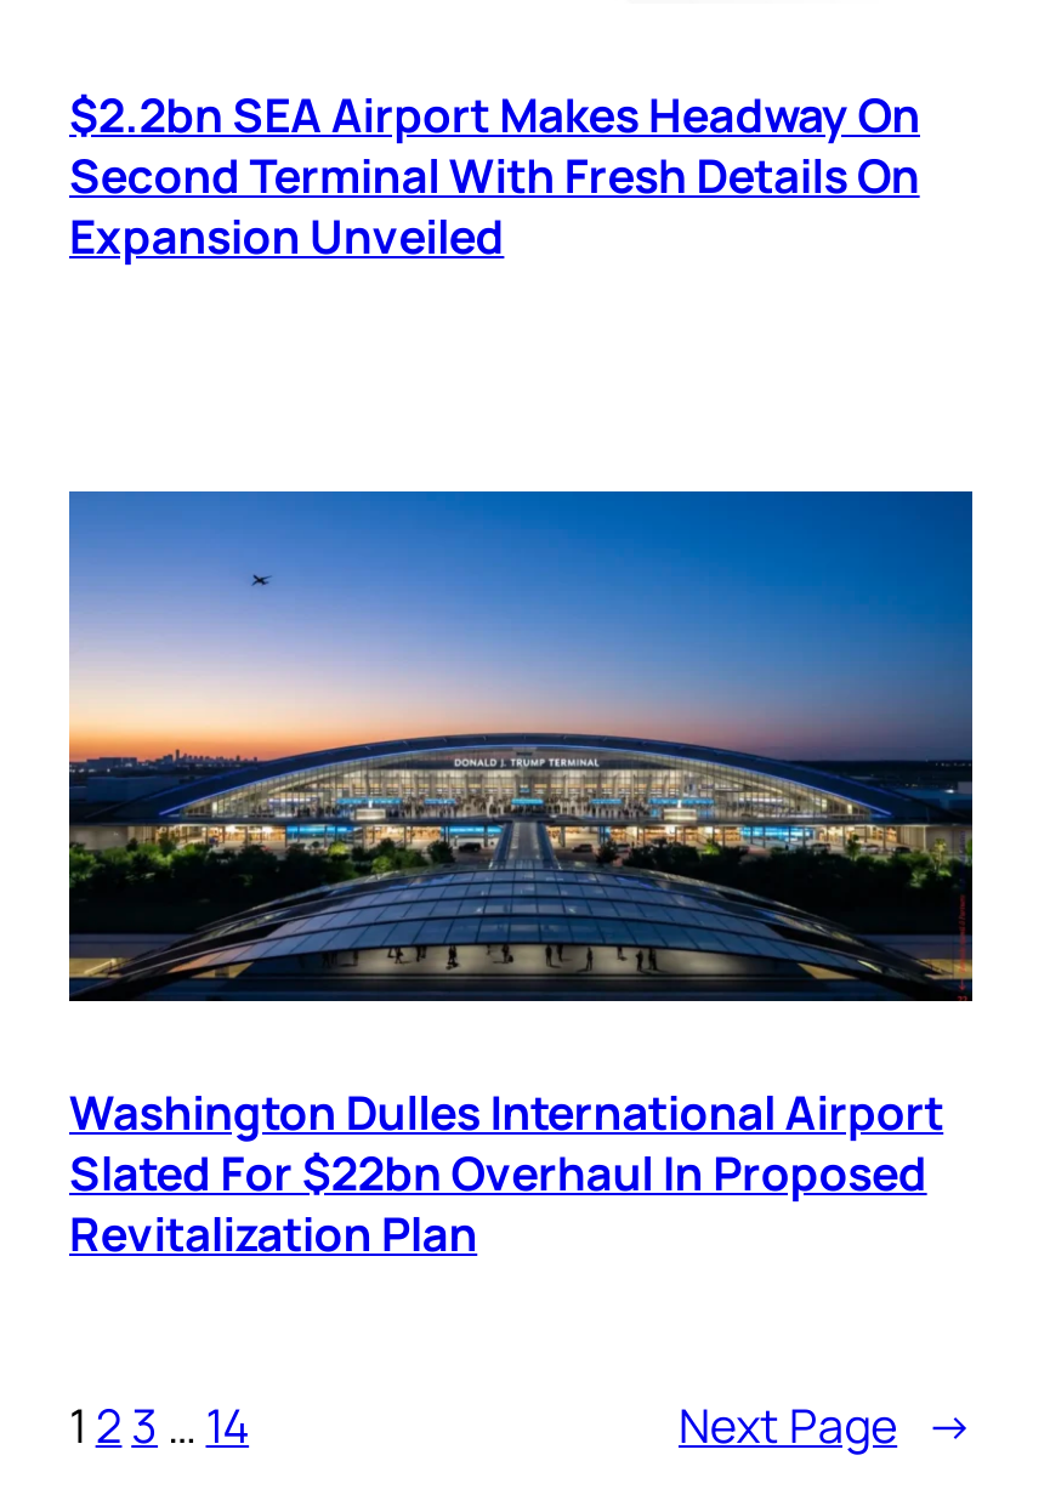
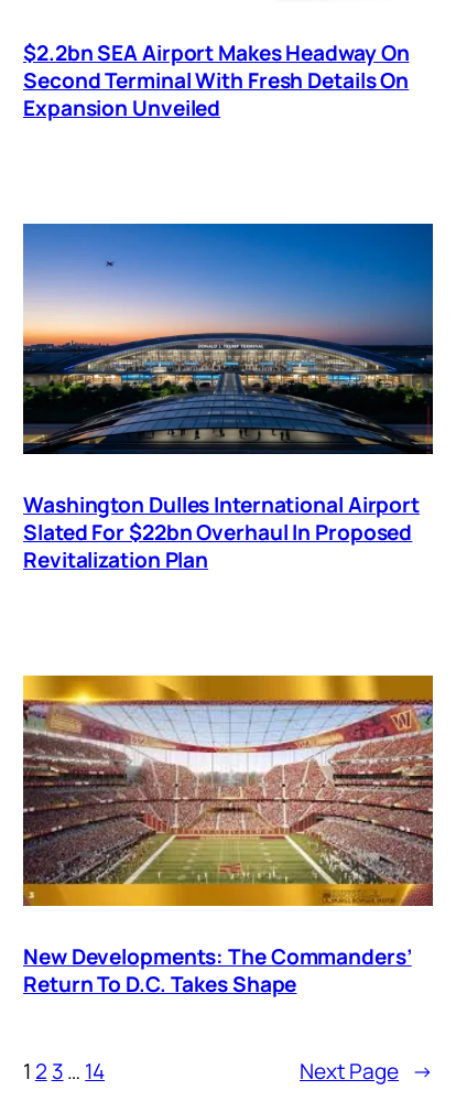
+ [image]
+ New Developments: The Commanders’
+ Return To D.C. Takes Shape
